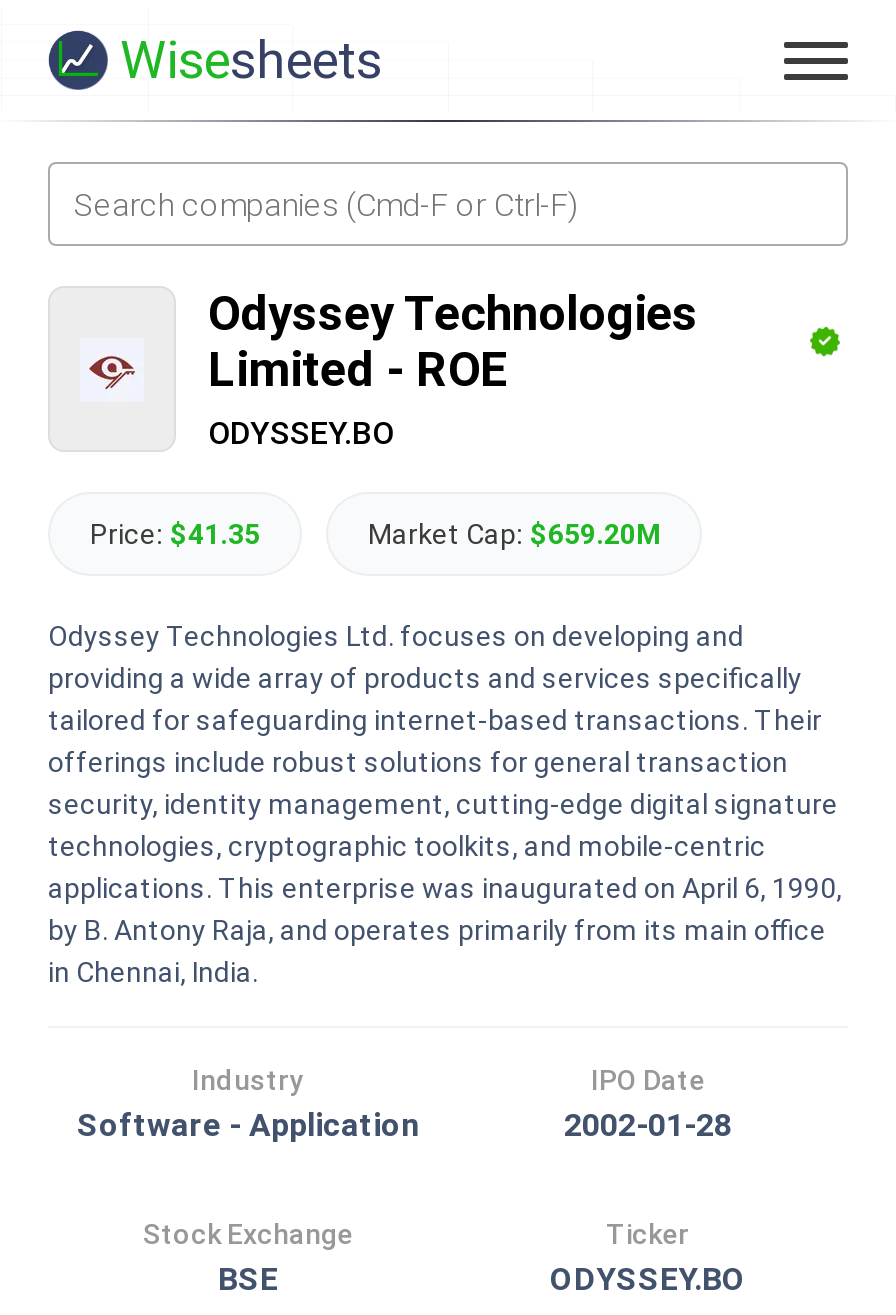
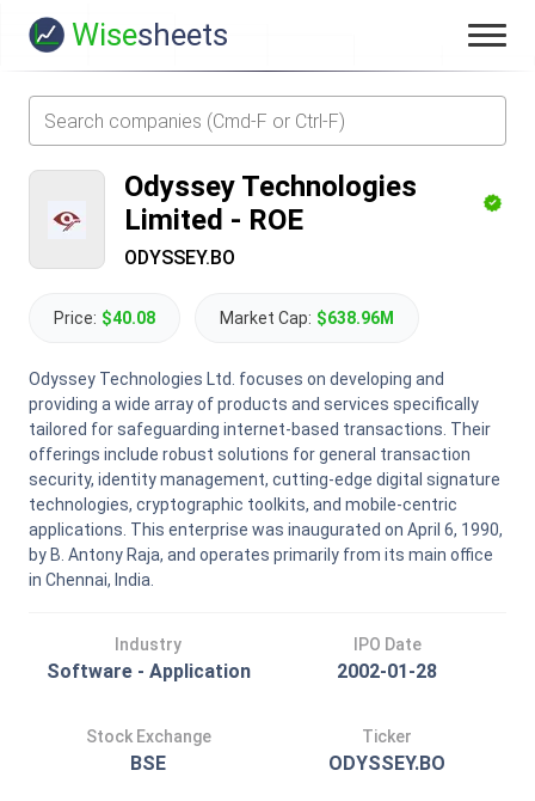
- Price: $41.35
+ Price: $40.08

- Market Cap: $659.20M
+ Market Cap: $638.96M
